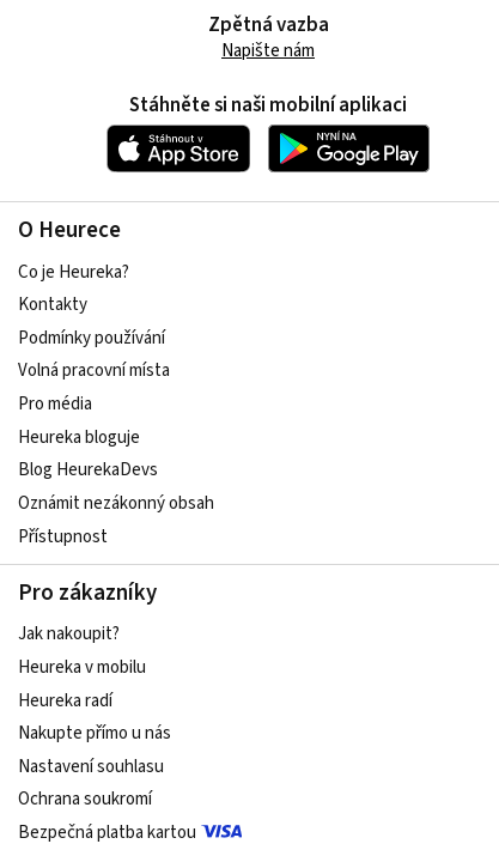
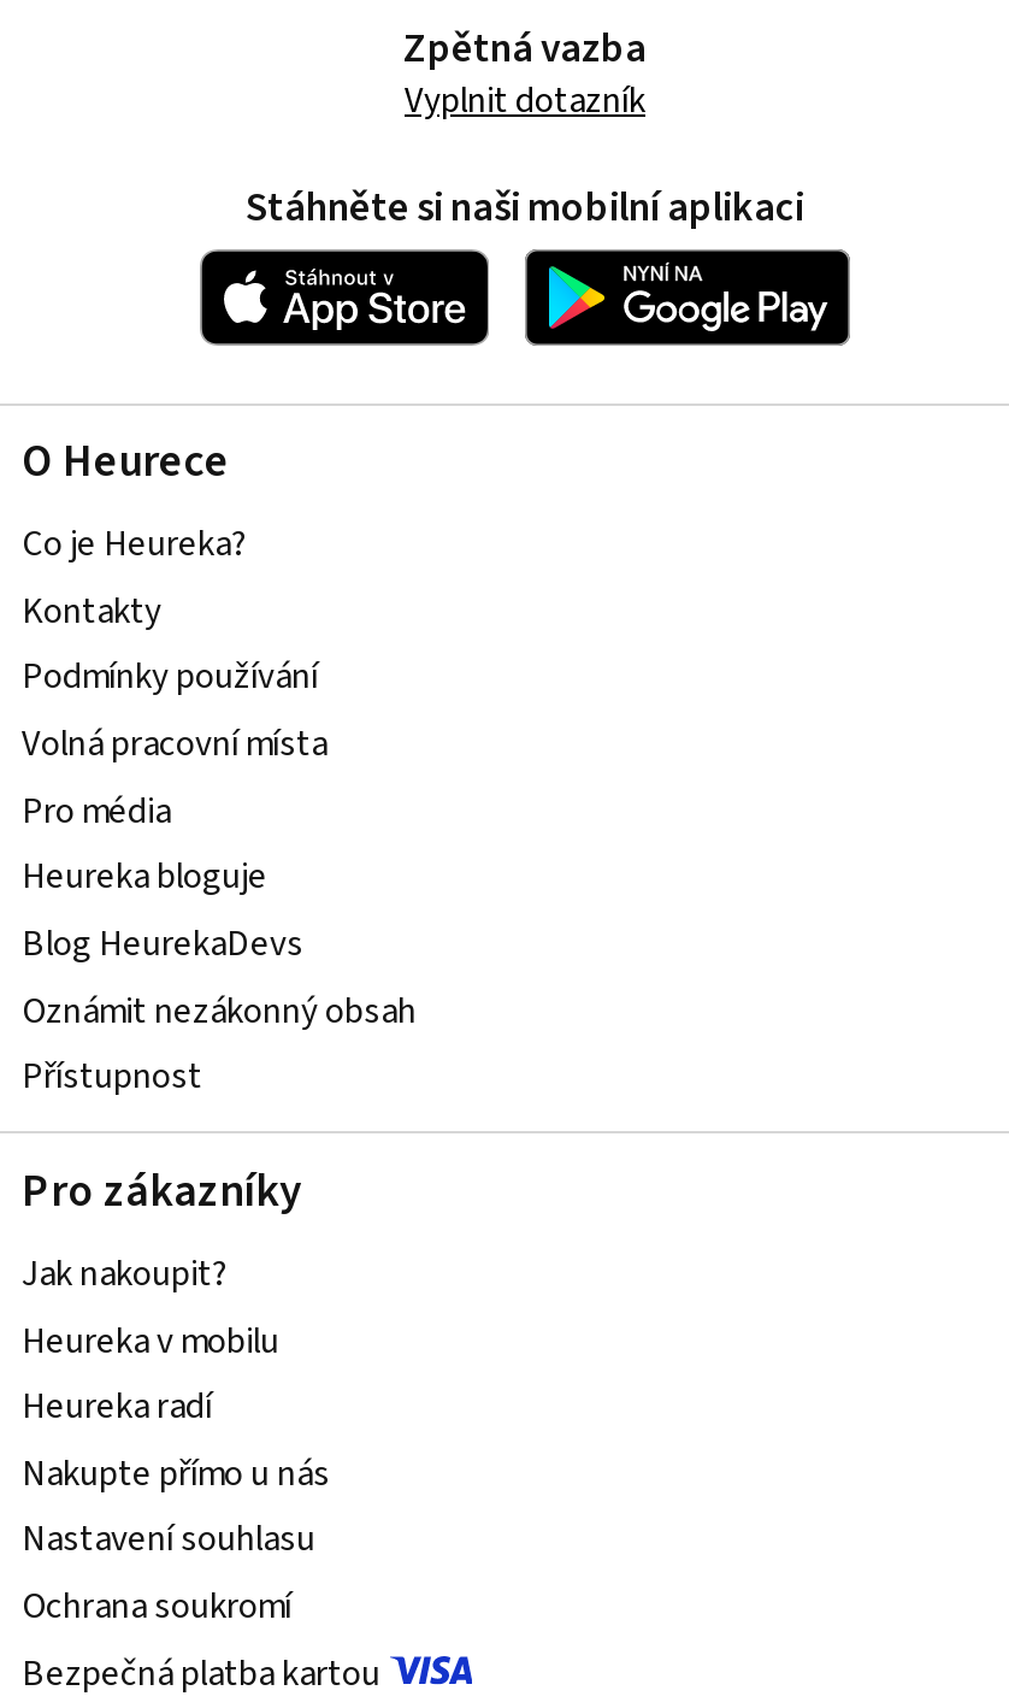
- Napište nám
+ Vyplnit dotazník
